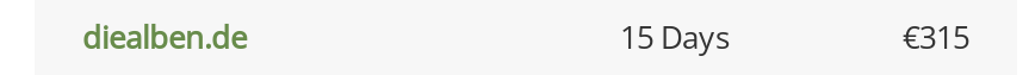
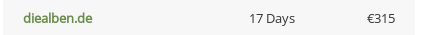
- 15 Days
+ 17 Days
